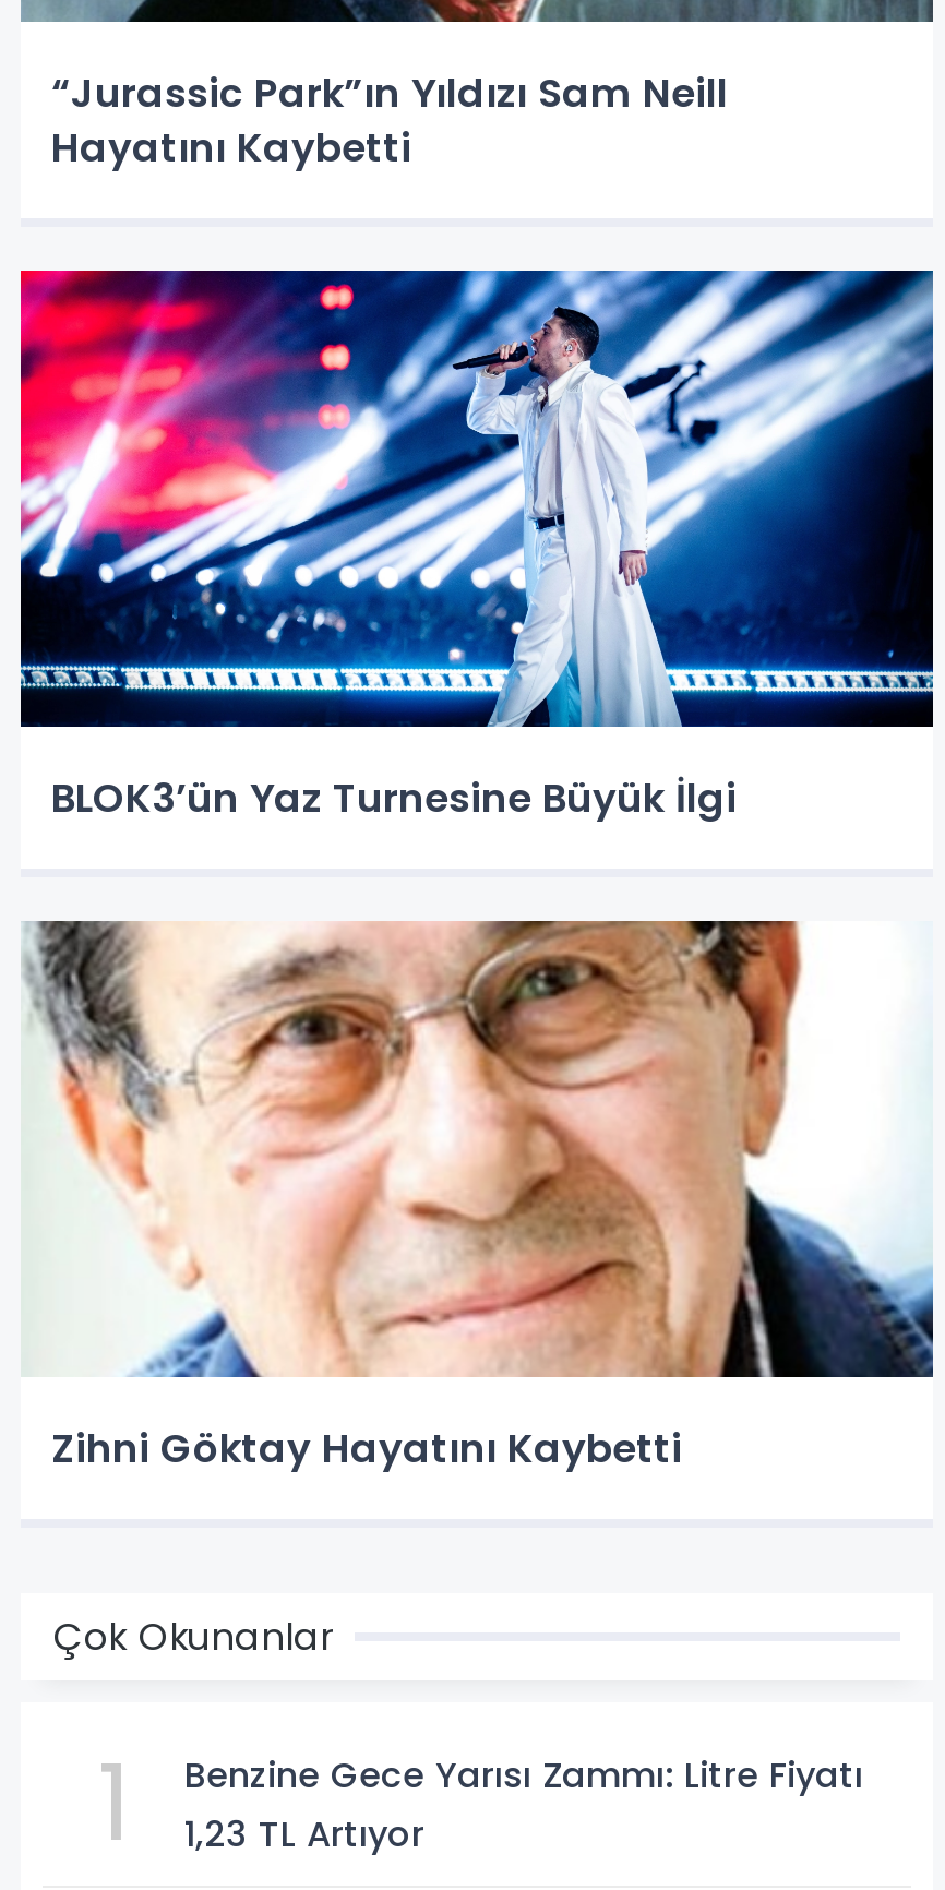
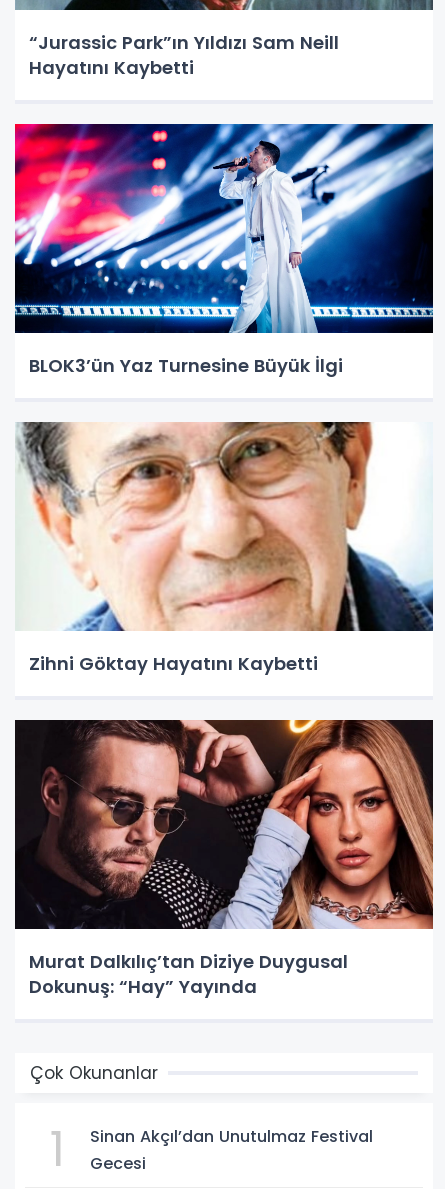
+ [image]
+ Murat Dalkılıç’tan Diziye Duygusal
+ Dokunuş: “Hay” Yayında

- Benzine Gece Yarısı Zammı: Litre Fiyatı
- 1,23 TL Artıyor
+ Sinan Akçıl’dan Unutulmaz Festival
+ Gecesi
